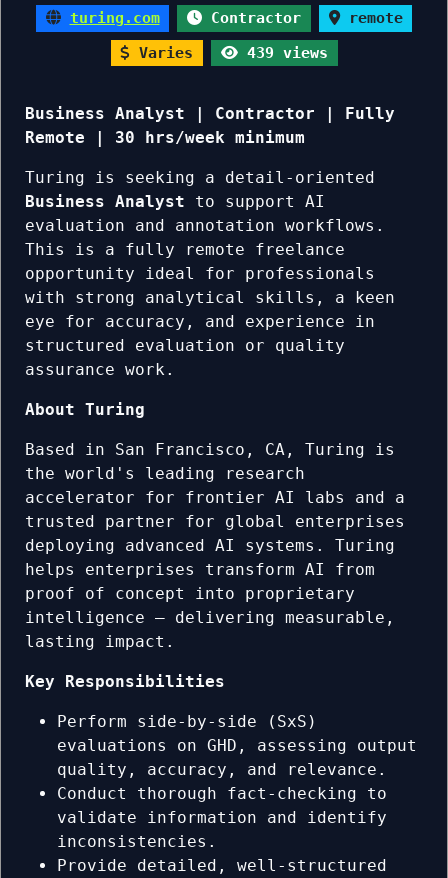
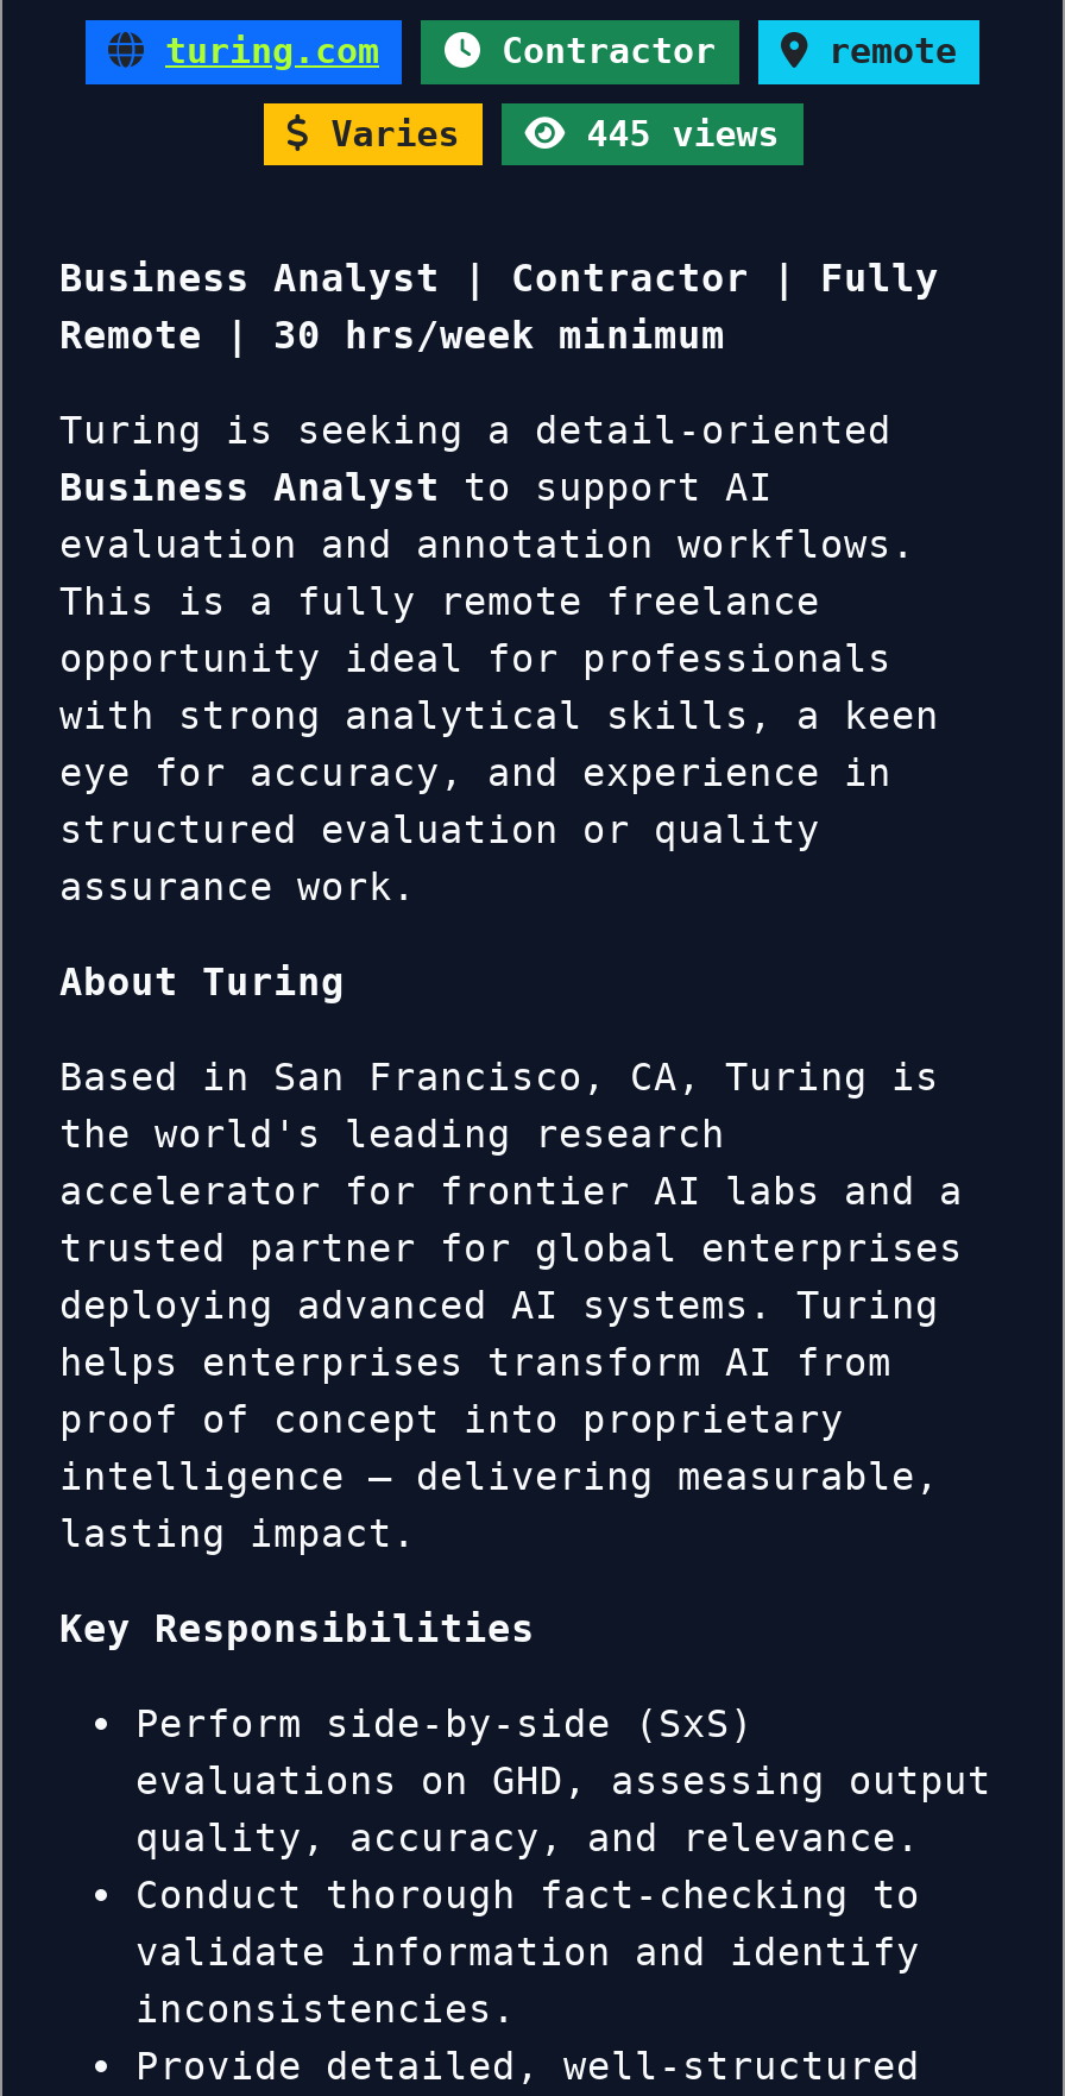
- 439 views
+ 445 views
